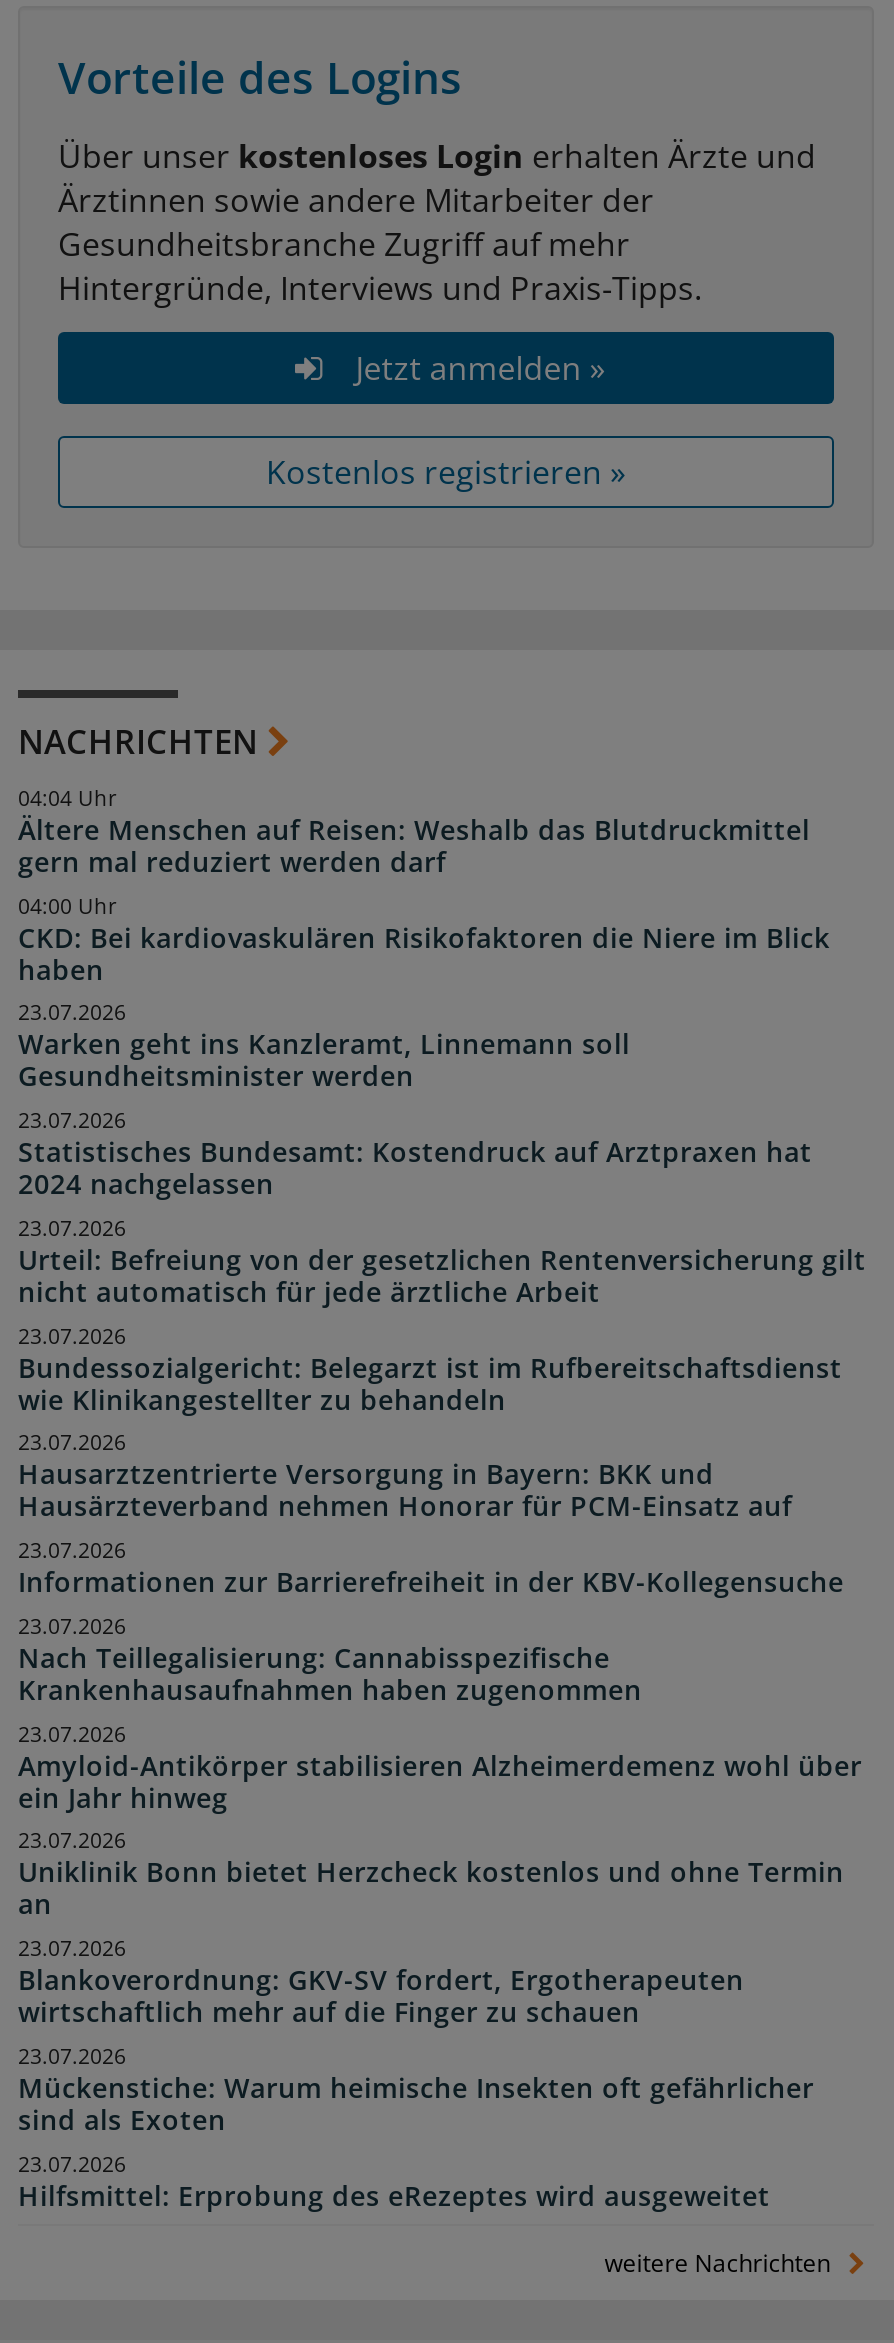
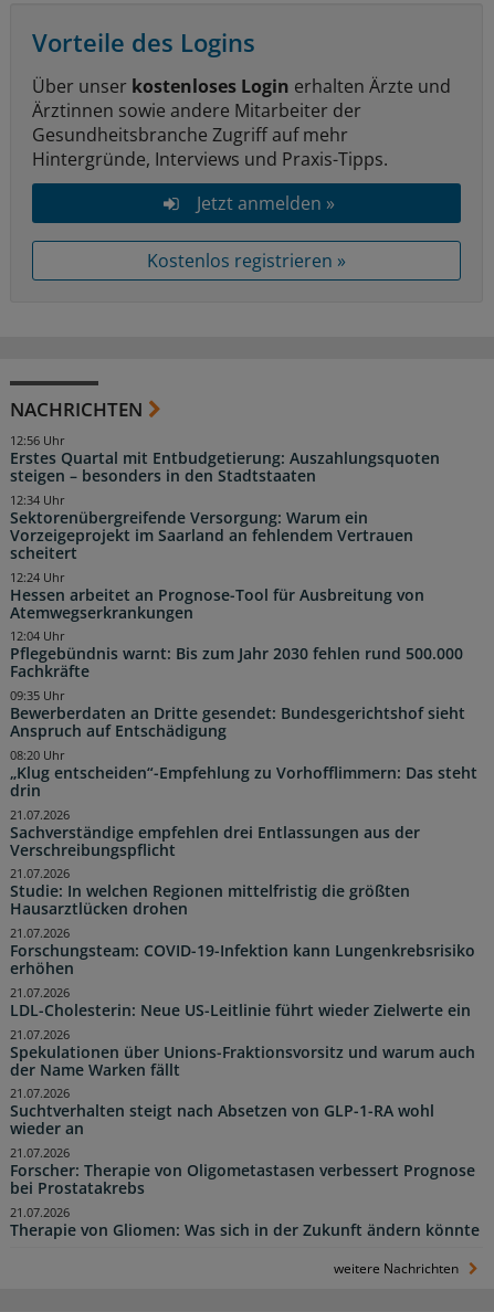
- 04:04 Uhr
+ 12:56 Uhr

- Ältere Menschen auf Reisen: Weshalb das Blutdruckmittel
- gern mal reduziert werden darf
+ Erstes Quartal mit Entbudgetierung: Auszahlungsquoten
+ steigen – besonders in den Stadtstaaten

- 04:00 Uhr
+ 12:34 Uhr

- CKD: Bei kardiovaskulären Risikofaktoren die Niere im Blick
- haben
+ Sektorenübergreifende Versorgung: Warum ein
+ Vorzeigeprojekt im Saarland an fehlendem Vertrauen
+ scheitert

- 23.07.2026
+ 12:24 Uhr

- Warken geht ins Kanzleramt, Linnemann soll
- Gesundheitsminister werden
+ Hessen arbeitet an Prognose-Tool für Ausbreitung von
+ Atemwegserkrankungen

- 23.07.2026
+ 12:04 Uhr

- Statistisches Bundesamt: Kostendruck auf Arztpraxen hat
- 2024 nachgelassen
+ Pflegebündnis warnt: Bis zum Jahr 2030 fehlen rund 500.000
+ Fachkräfte

- 23.07.2026
+ 09:35 Uhr

- Urteil: Befreiung von der gesetzlichen Rentenversicherung gilt
- nicht automatisch für jede ärztliche Arbeit
+ Bewerberdaten an Dritte gesendet: Bundesgerichtshof sieht
+ Anspruch auf Entschädigung

- 23.07.2026
+ 08:20 Uhr

- Bundessozialgericht: Belegarzt ist im Rufbereitschaftsdienst
- wie Klinikangestellter zu behandeln
+ „Klug entscheiden“-Empfehlung zu Vorhofflimmern: Das steht
+ drin

- 23.07.2026
+ 21.07.2026

- Hausarztzentrierte Versorgung in Bayern: BKK und
- Hausärzteverband nehmen Honorar für PCM-Einsatz auf
+ Sachverständige empfehlen drei Entlassungen aus der
+ Verschreibungspflicht

- 23.07.2026
+ 21.07.2026

- Informationen zur Barrierefreiheit in der KBV-Kollegensuche
+ Studie: In welchen Regionen mittelfristig die größten
+ Hausarztlücken drohen

- 23.07.2026
+ 21.07.2026

- Nach Teillegalisierung: Cannabisspezifische
- Krankenhausaufnahmen haben zugenommen
+ Forschungsteam: COVID-19-Infektion kann Lungenkrebsrisiko
+ erhöhen

- 23.07.2026
+ 21.07.2026

- Amyloid-Antikörper stabilisieren Alzheimerdemenz wohl über
- ein Jahr hinweg
+ LDL-Cholesterin: Neue US-Leitlinie führt wieder Zielwerte ein

- 23.07.2026
+ 21.07.2026

- Uniklinik Bonn bietet Herzcheck kostenlos und ohne Termin
- an
+ Spekulationen über Unions-Fraktionsvorsitz und warum auch
+ der Name Warken fällt

- 23.07.2026
+ 21.07.2026

- Blankoverordnung: GKV-SV fordert, Ergotherapeuten
- wirtschaftlich mehr auf die Finger zu schauen
+ Suchtverhalten steigt nach Absetzen von GLP-1-RA wohl
+ wieder an

- 23.07.2026
+ 21.07.2026

- Mückenstiche: Warum heimische Insekten oft gefährlicher
- sind als Exoten
+ Forscher: Therapie von Oligometastasen verbessert Prognose
+ bei Prostatakrebs

- 23.07.2026
+ 21.07.2026

- Hilfsmittel: Erprobung des eRezeptes wird ausgeweitet
+ Therapie von Gliomen: Was sich in der Zukunft ändern könnte
